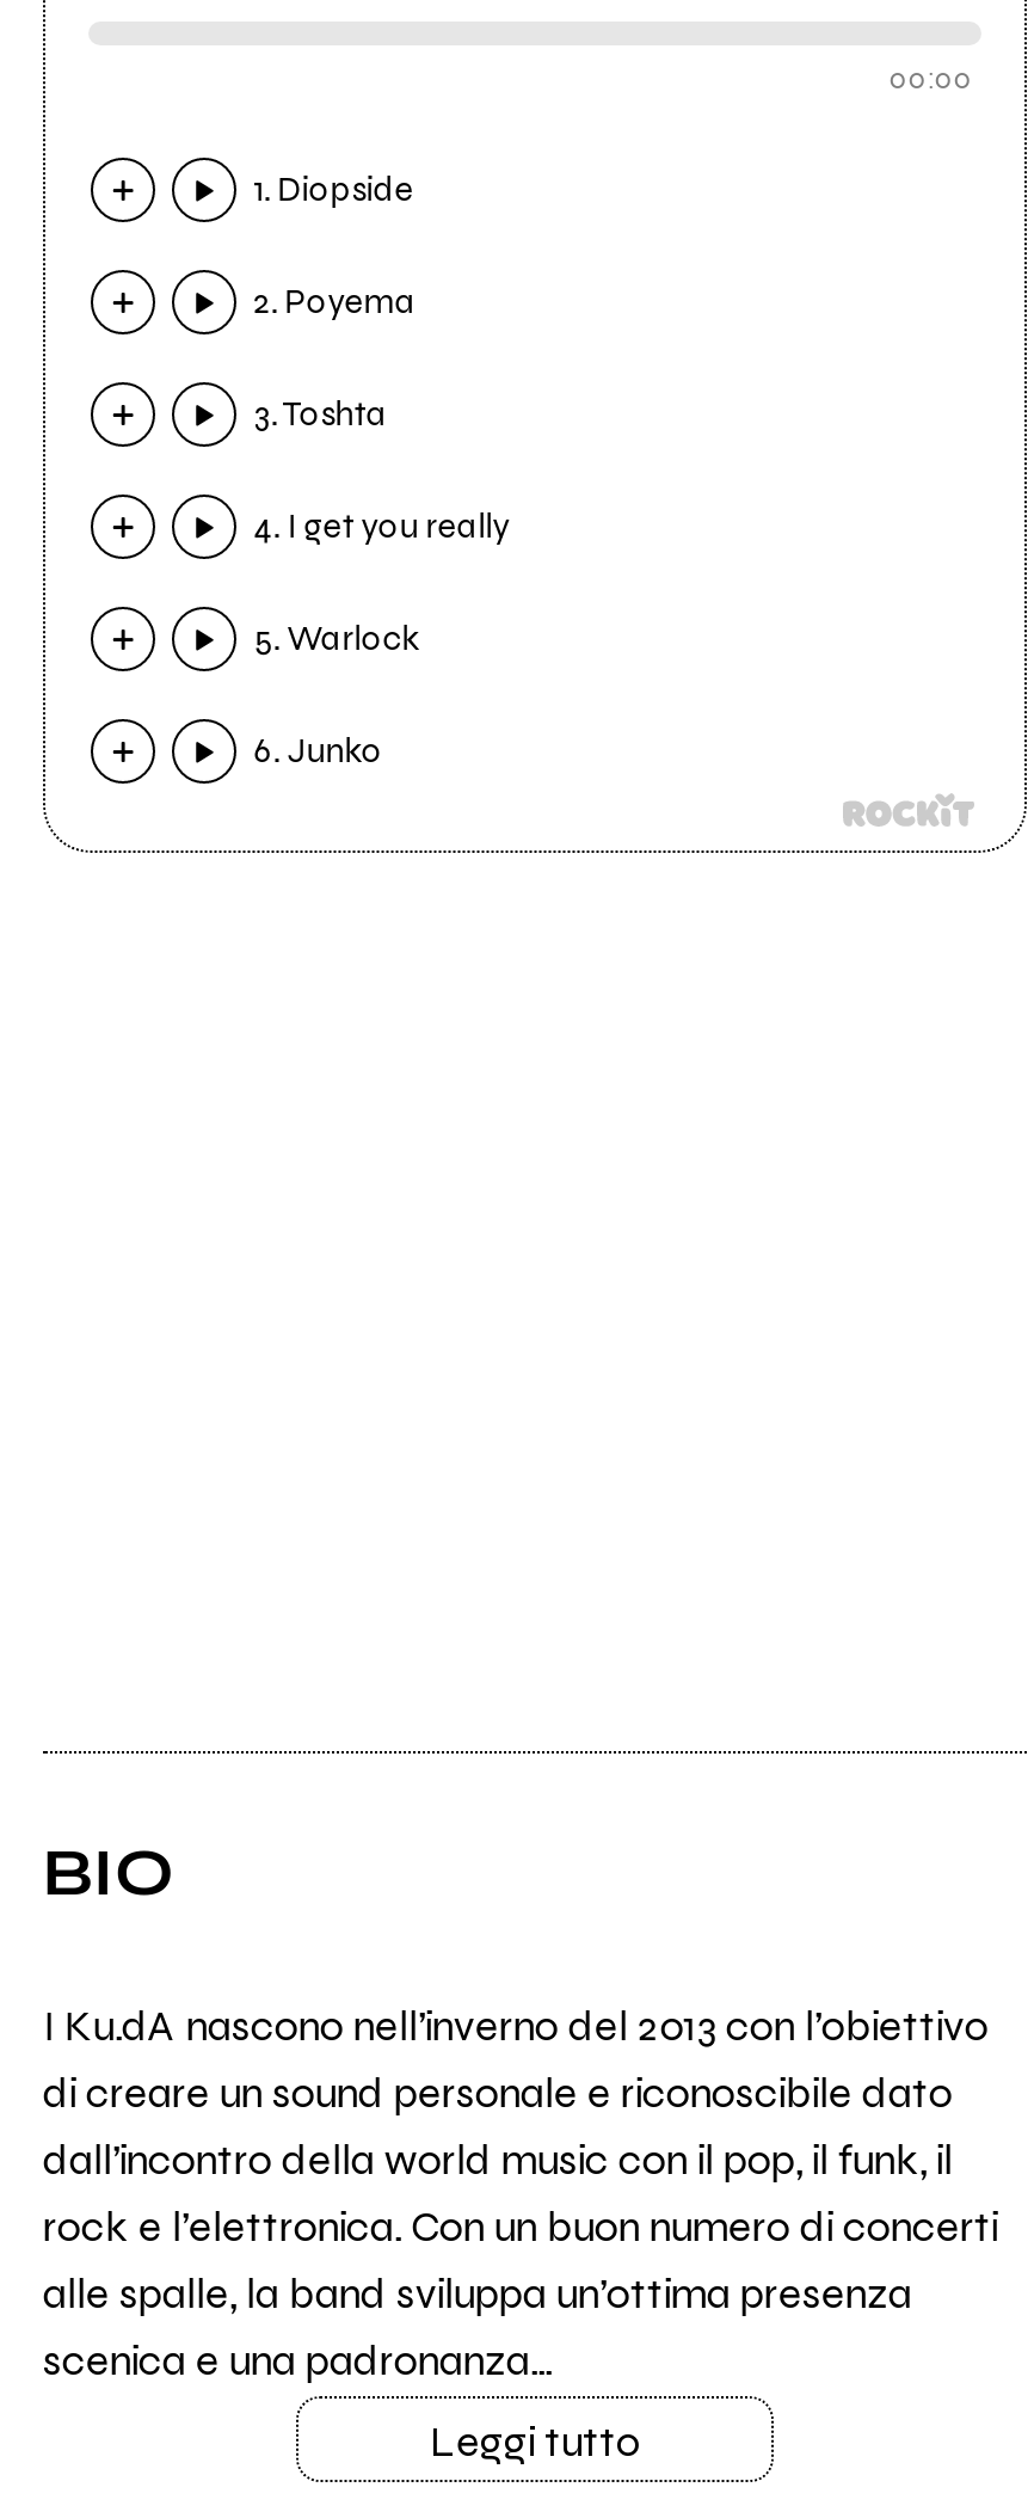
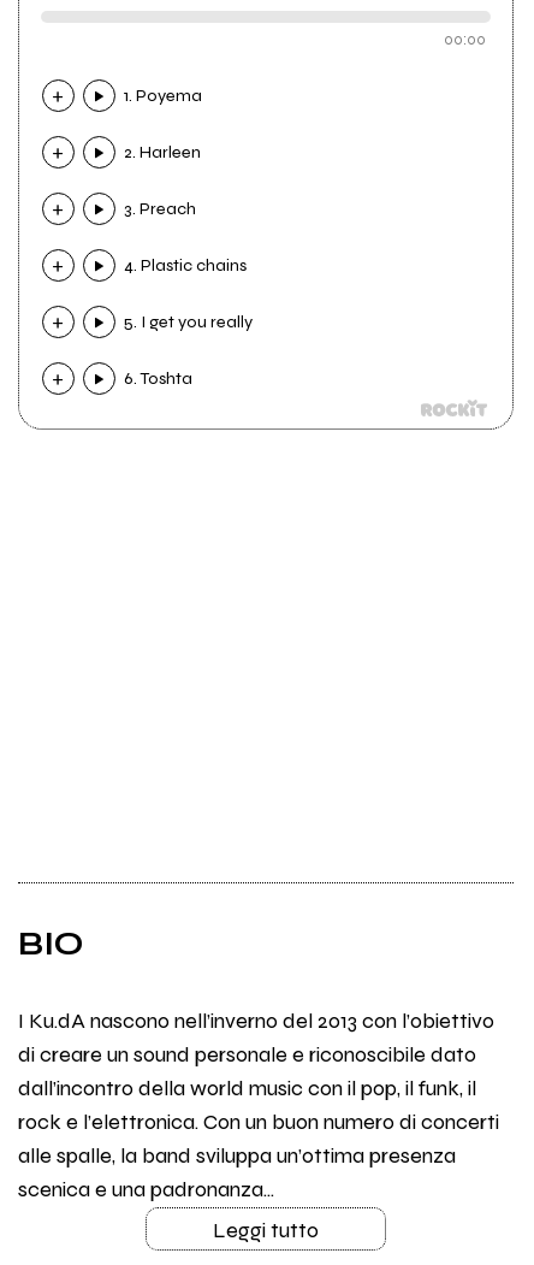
- 1. Diopside
+ 1. Poyema

- 2. Poyema
+ 2. Harleen

- 3. Toshta
+ 3. Preach

- 4. I get you really
+ 4. Plastic chains

- 5. Warlock
+ 5. I get you really

- 6. Junko
+ 6. Toshta
